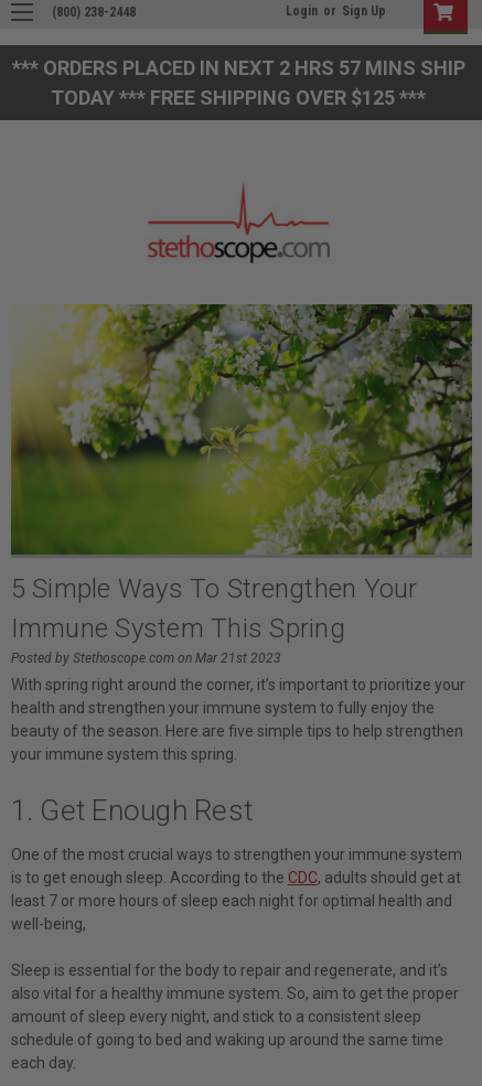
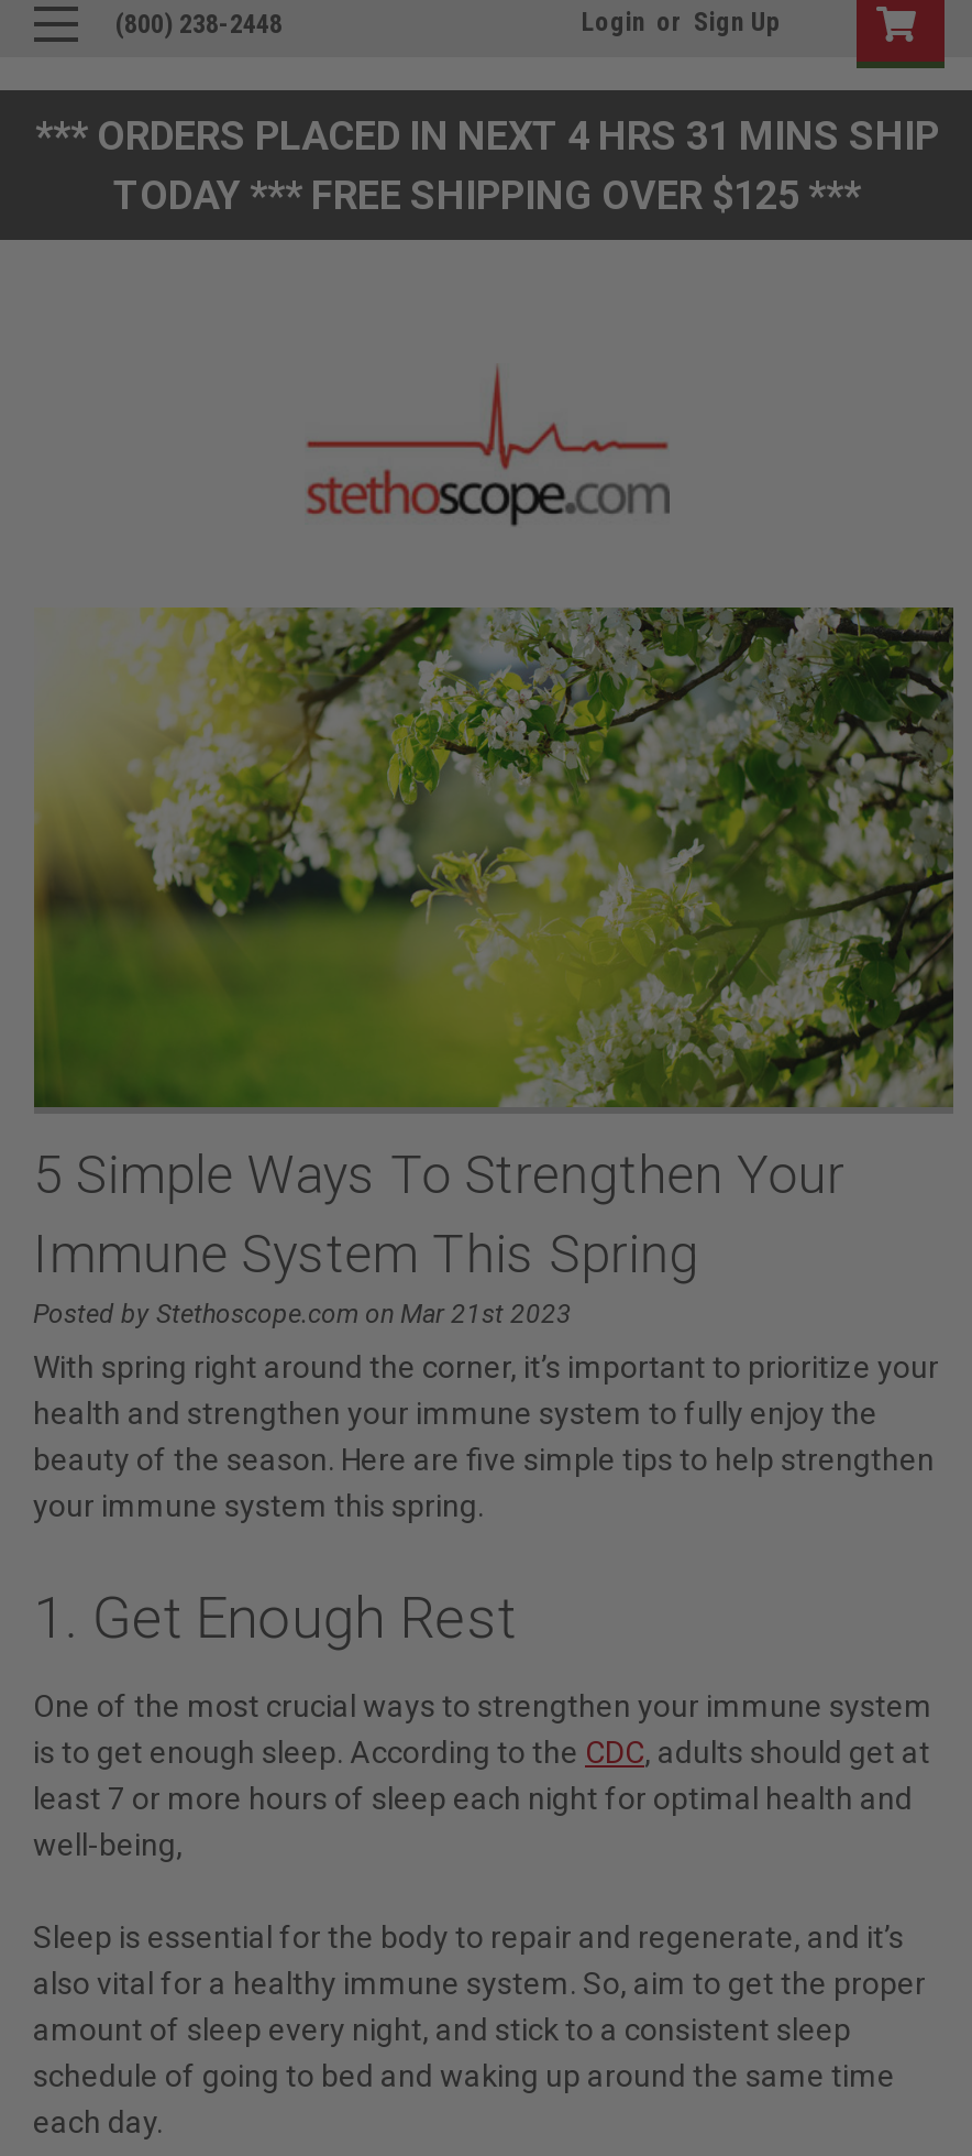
- *** ORDERS PLACED IN NEXT 2 HRS 57 MINS SHIP
+ *** ORDERS PLACED IN NEXT 4 HRS 31 MINS SHIP
